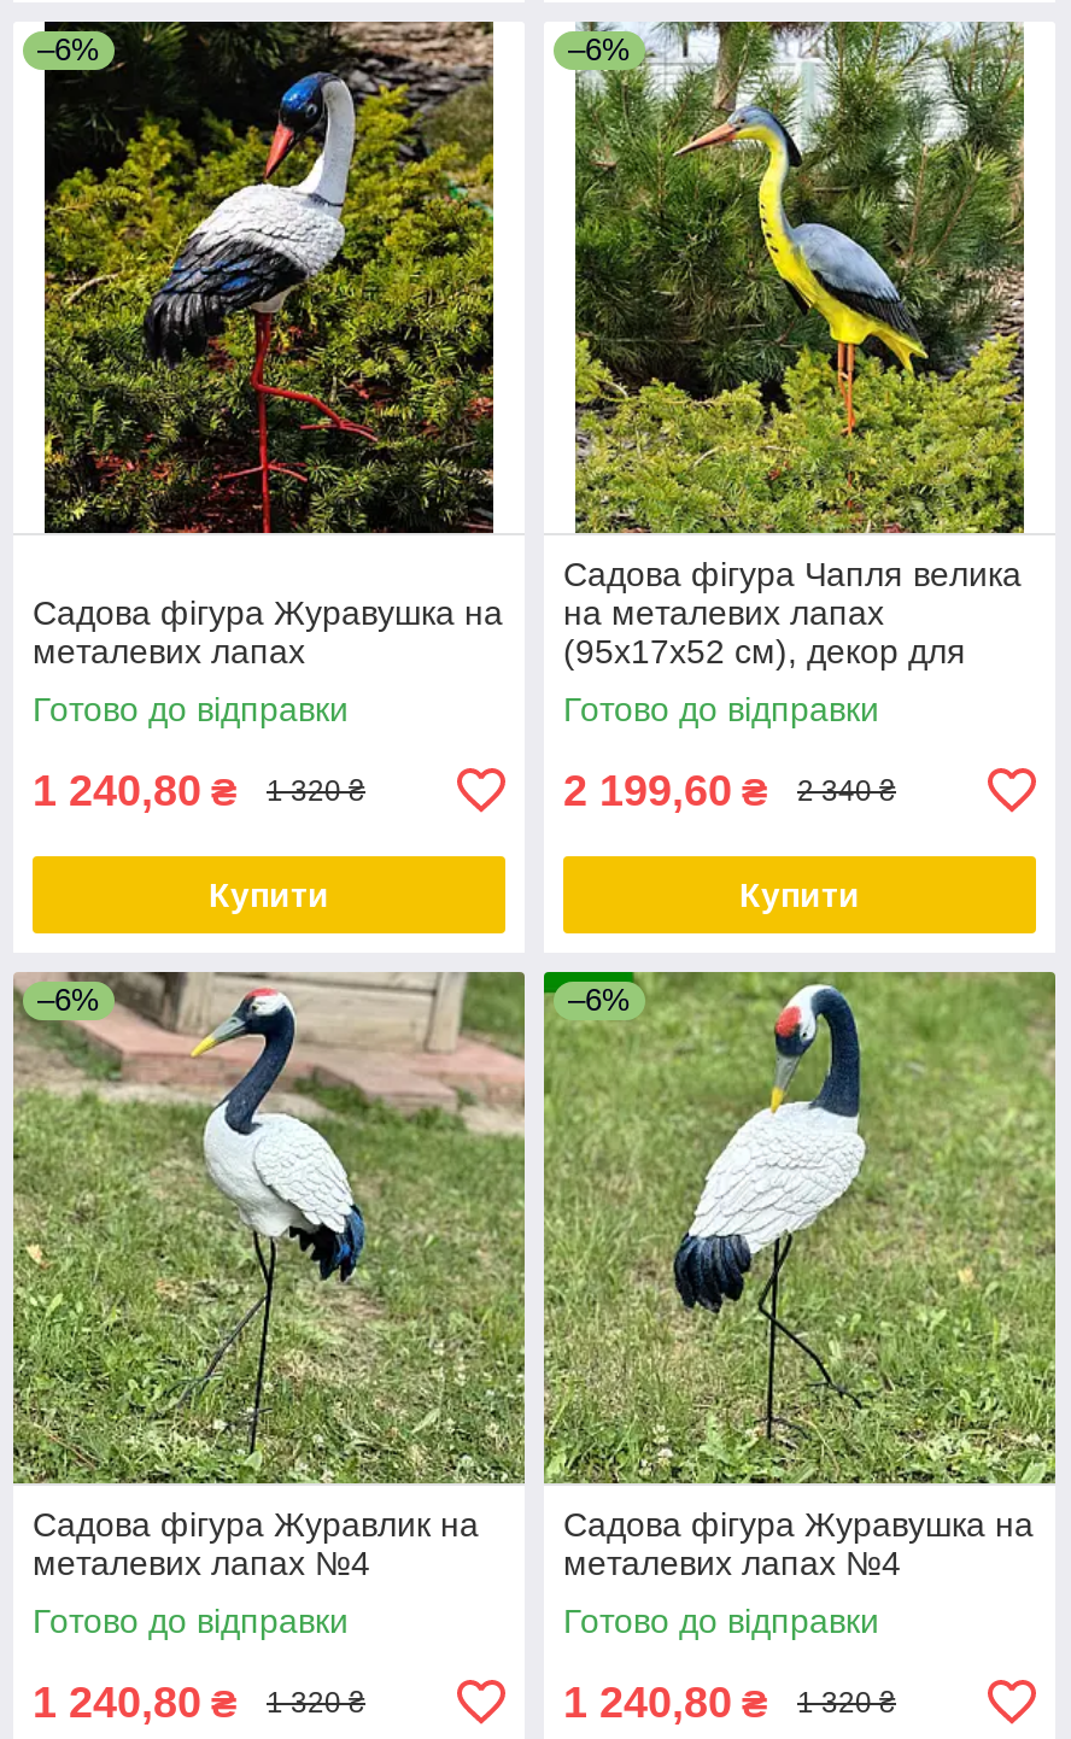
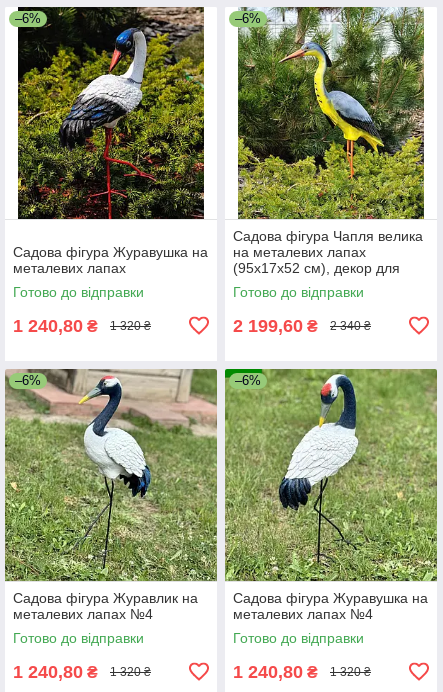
- Купити

- Купити
